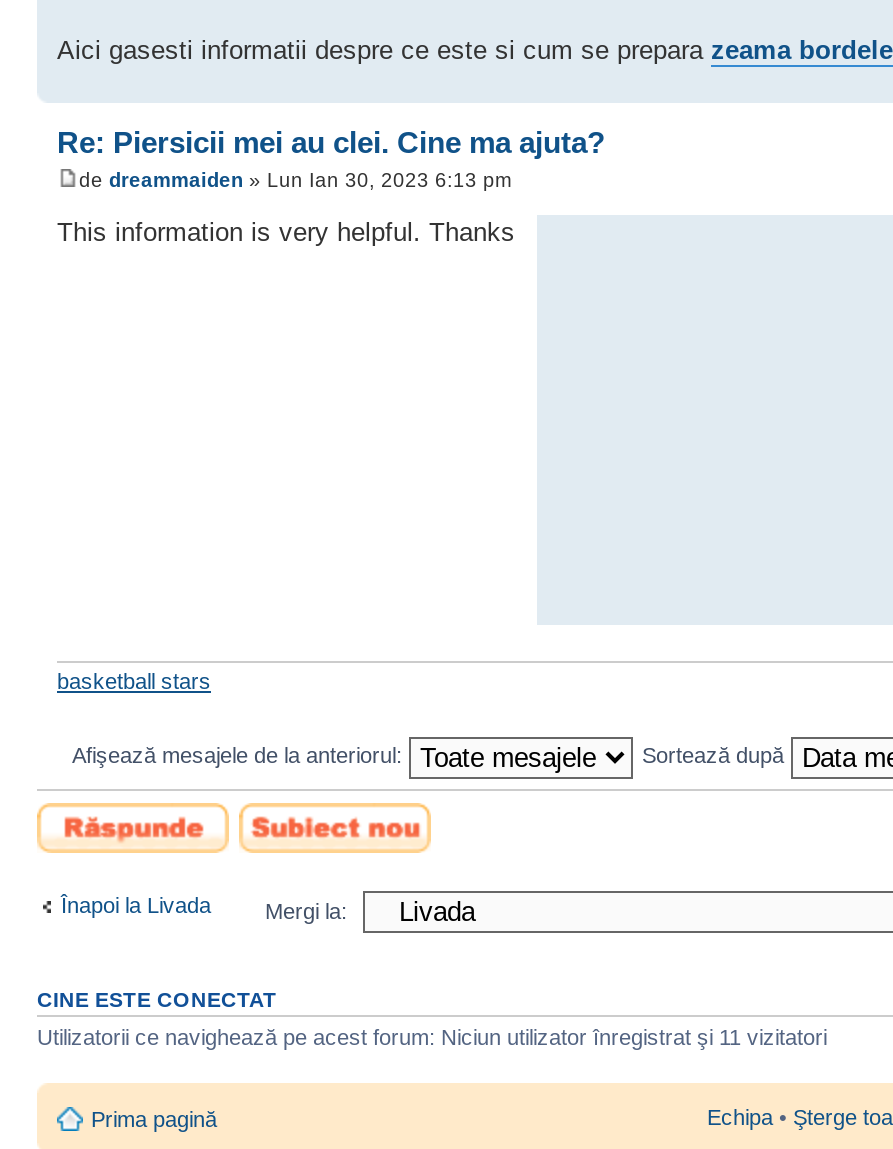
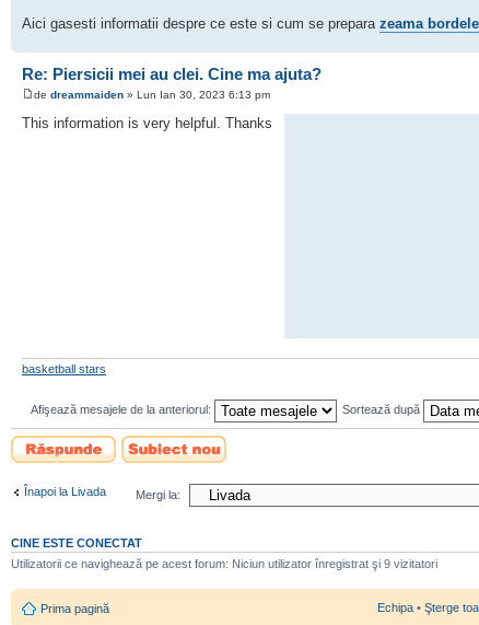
- Utilizatorii ce navighează pe acest forum: Niciun utilizator înregistrat şi 11 vizitatori
+ Utilizatorii ce navighează pe acest forum: Niciun utilizator înregistrat şi 9 vizitatori
